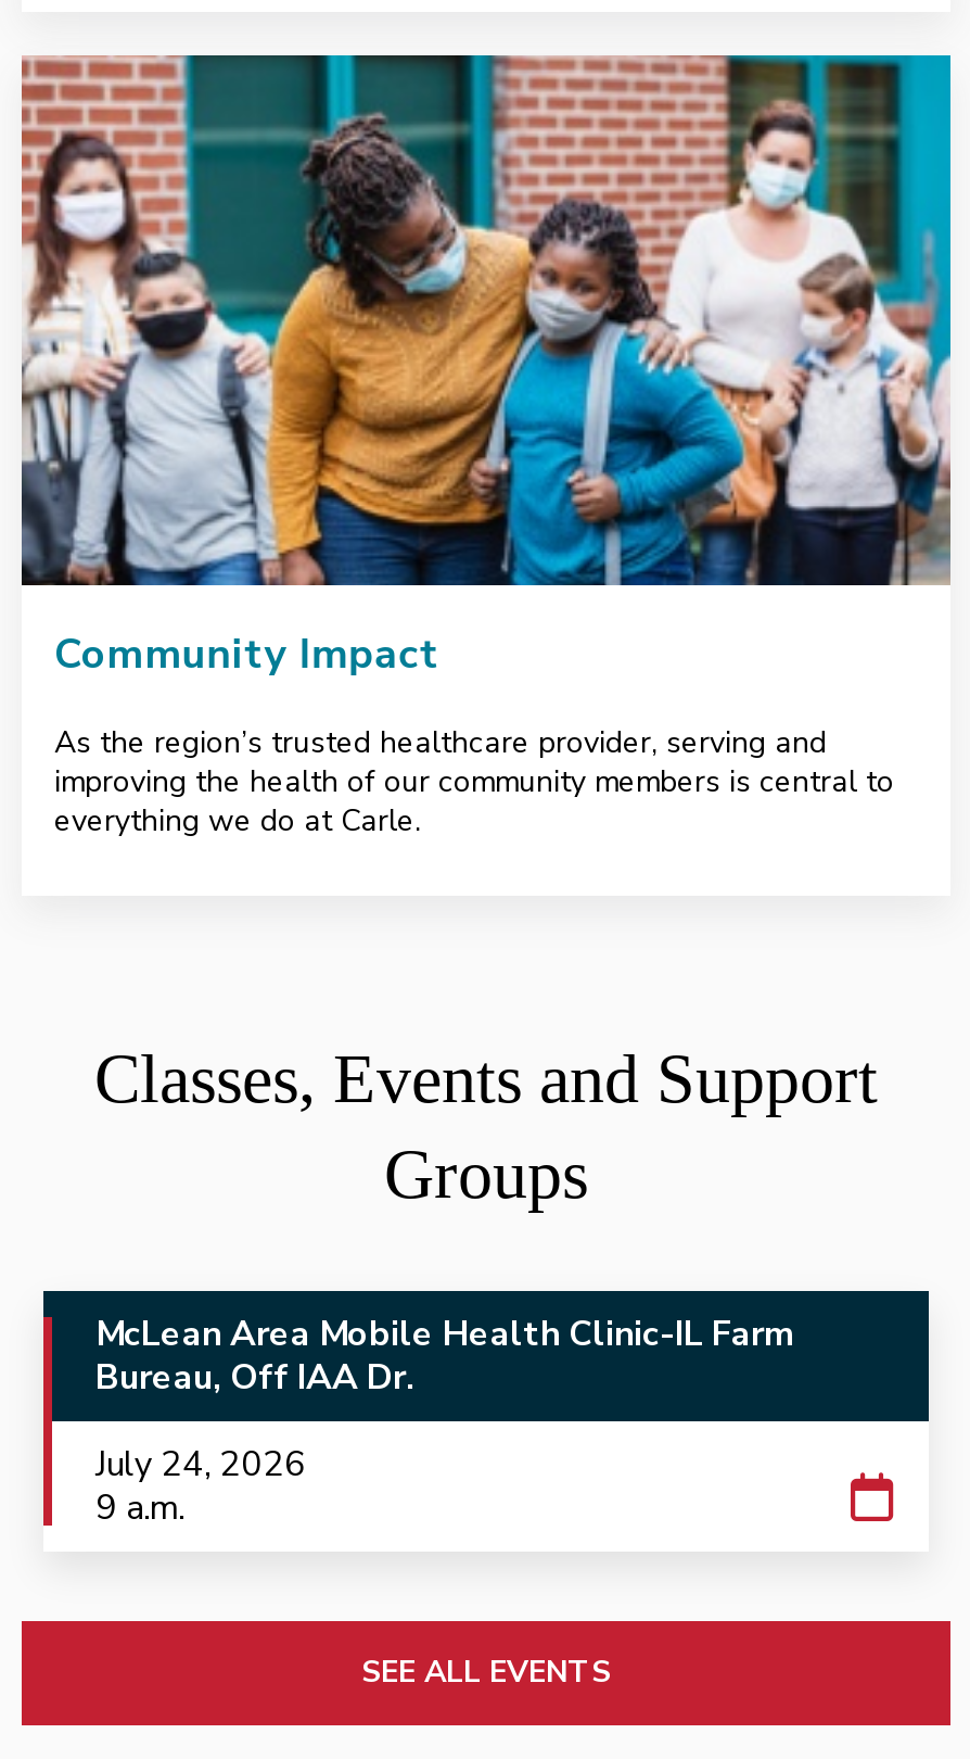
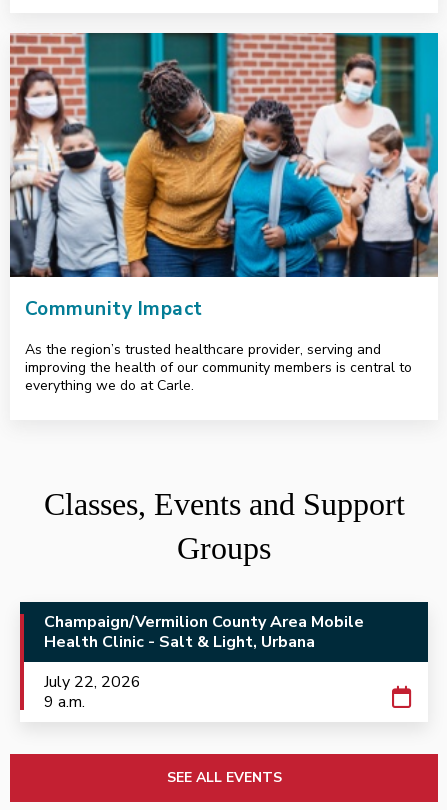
- McLean Area Mobile Health Clinic-IL Farm
- Bureau, Off IAA Dr.
+ Champaign/Vermilion County Area Mobile
+ Health Clinic - Salt & Light, Urbana

- July 24, 2026
+ July 22, 2026
